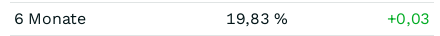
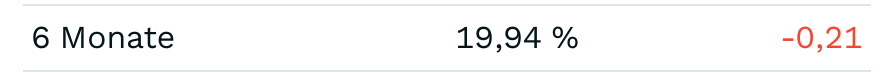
- 19,83 %
+ 19,94 %

- +0,03
+ -0,21
